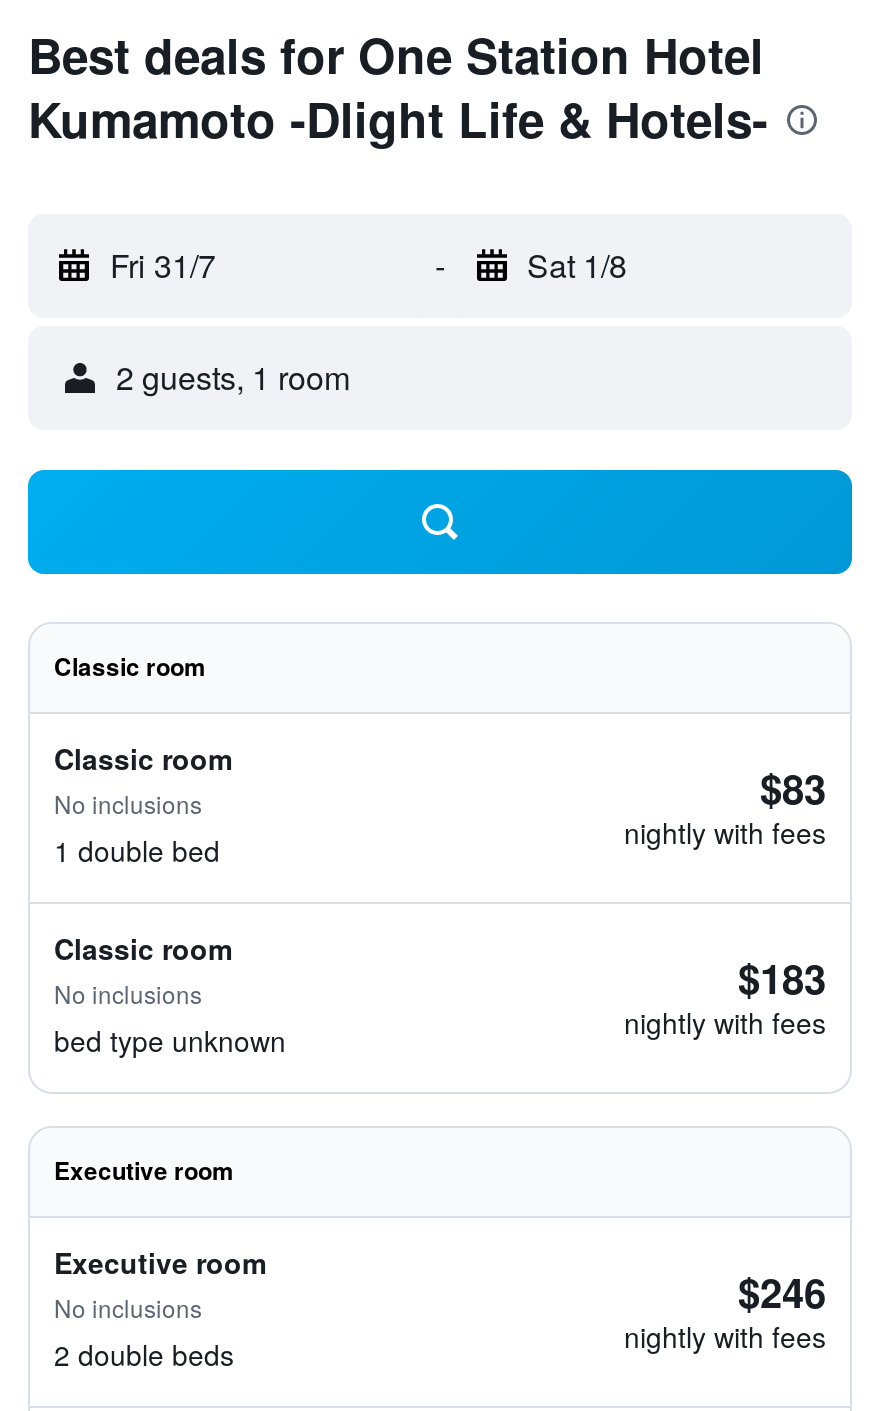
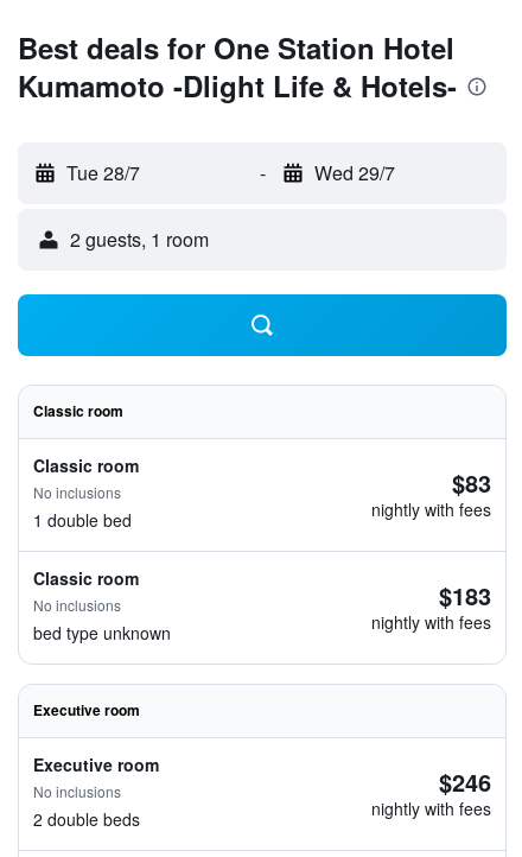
- Fri 31/7
+ Tue 28/7

- Sat 1/8
+ Wed 29/7
